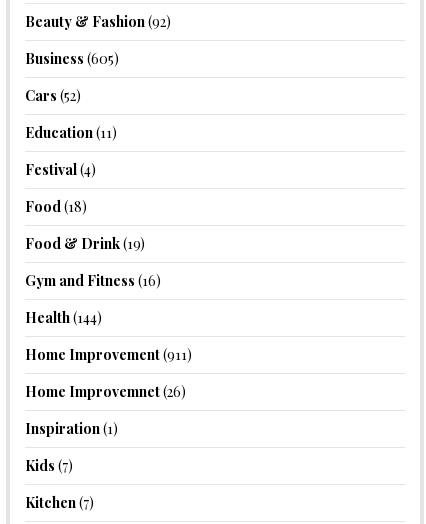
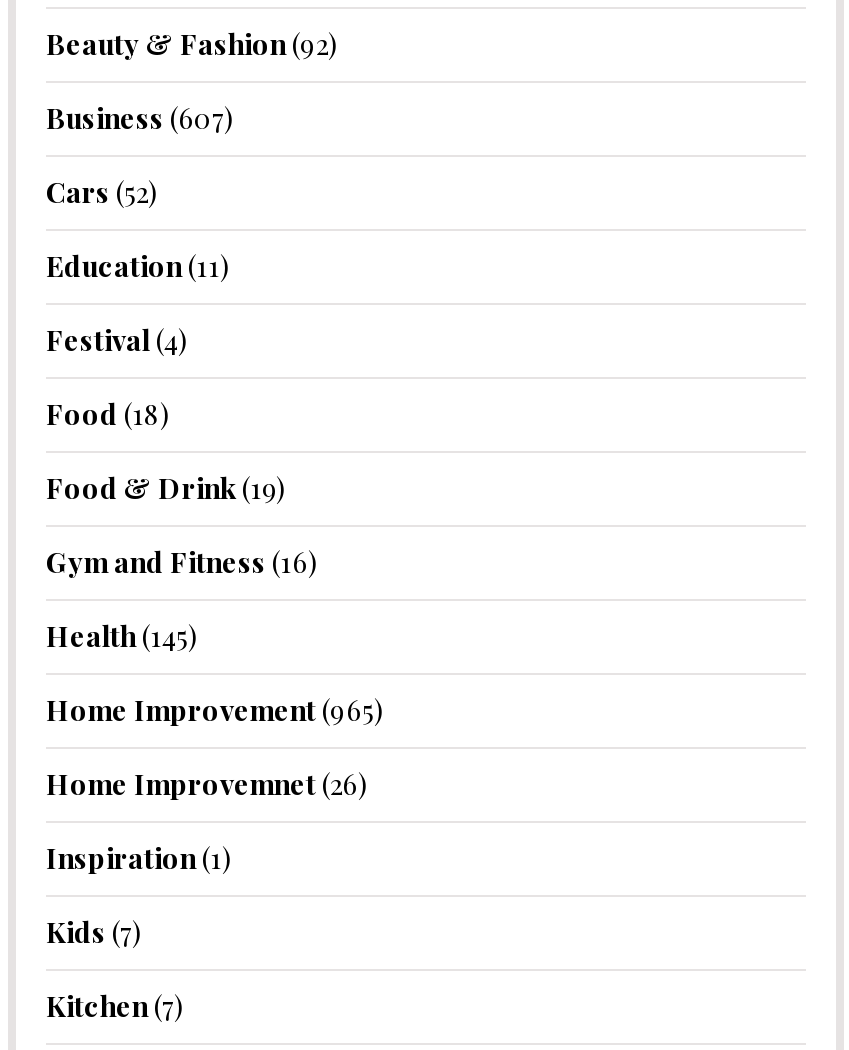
- Business (605)
+ Business (607)

- Health (144)
+ Health (145)

- Home Improvement (911)
+ Home Improvement (965)
